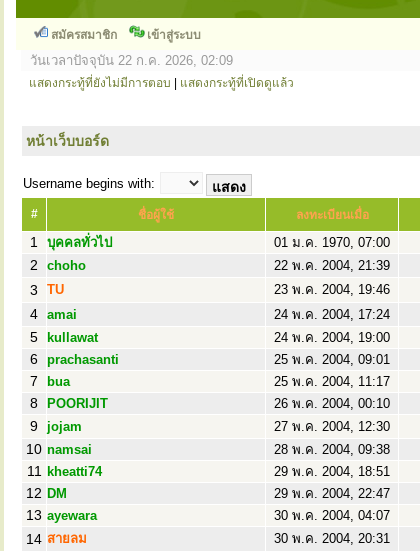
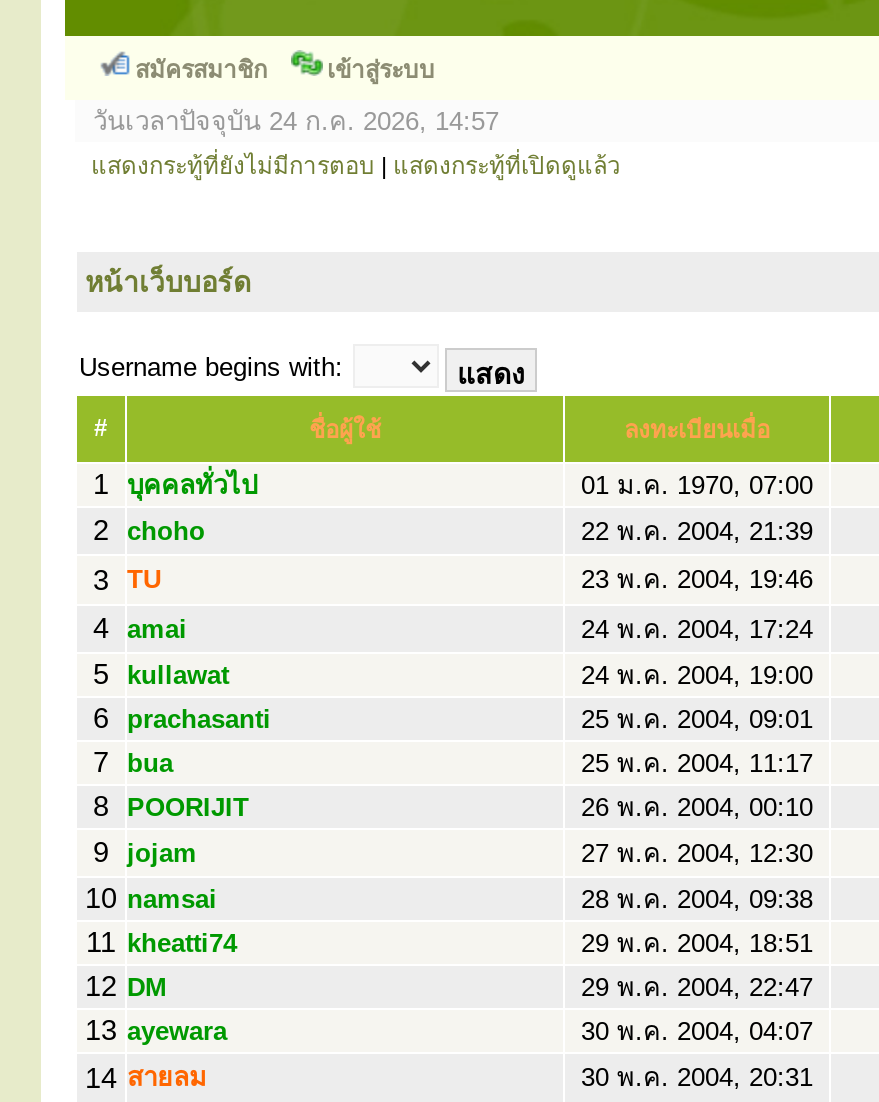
- วันเวลาปัจจุบัน 22 ก.ค. 2026, 02:09
+ วันเวลาปัจจุบัน 24 ก.ค. 2026, 14:57
